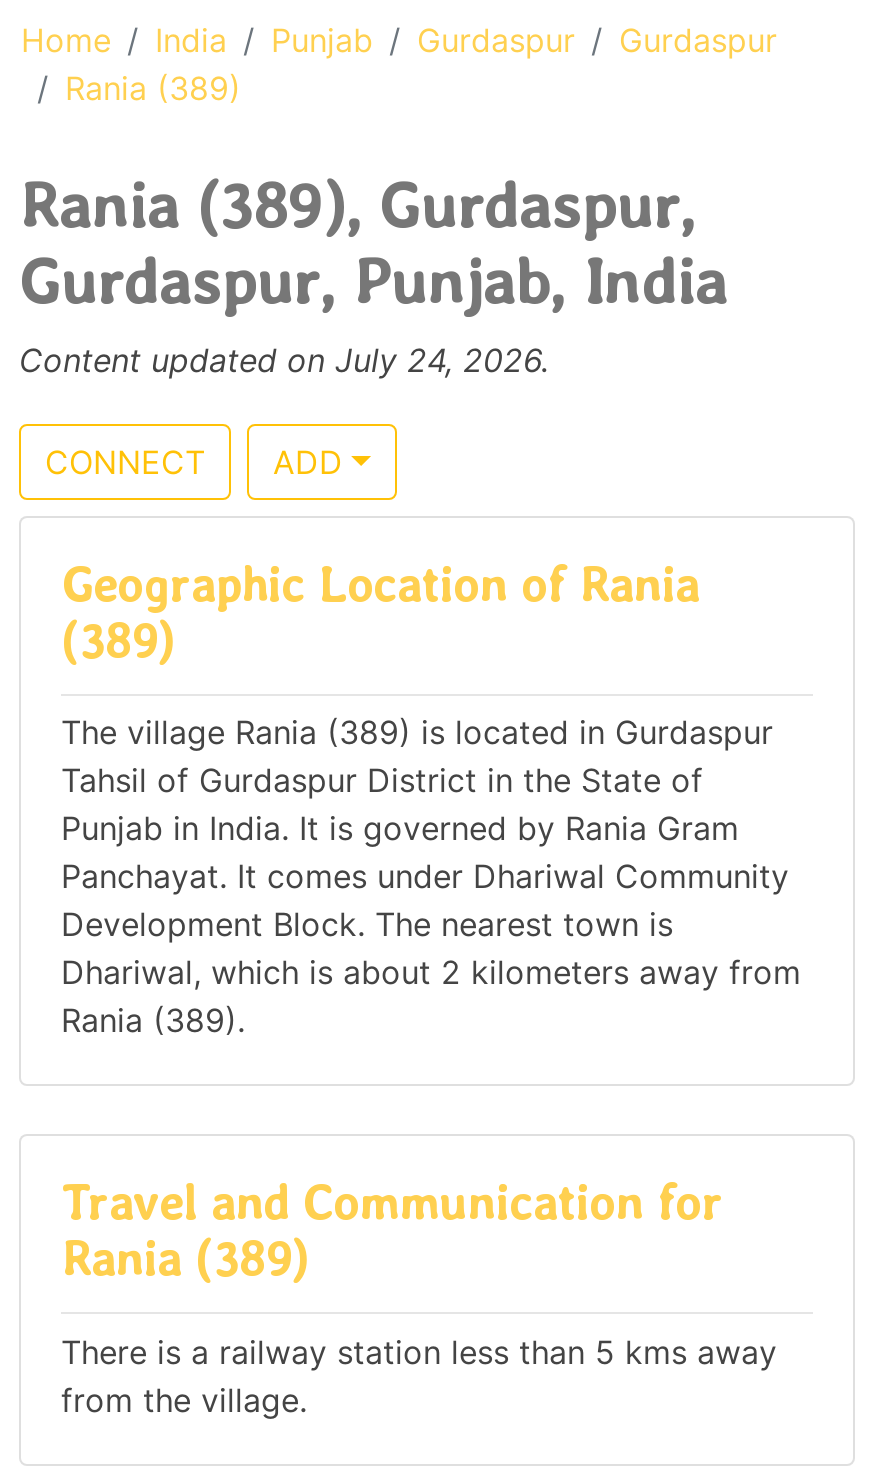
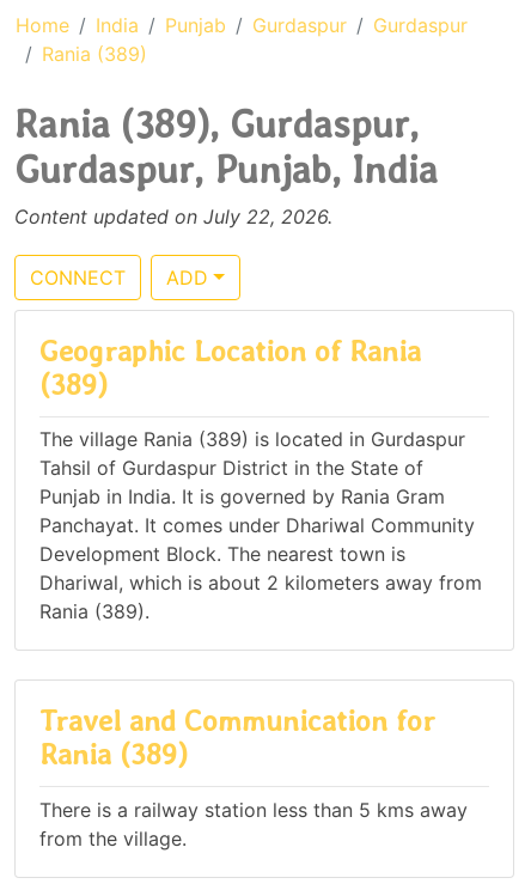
- Content updated on July 24, 2026.
+ Content updated on July 22, 2026.
